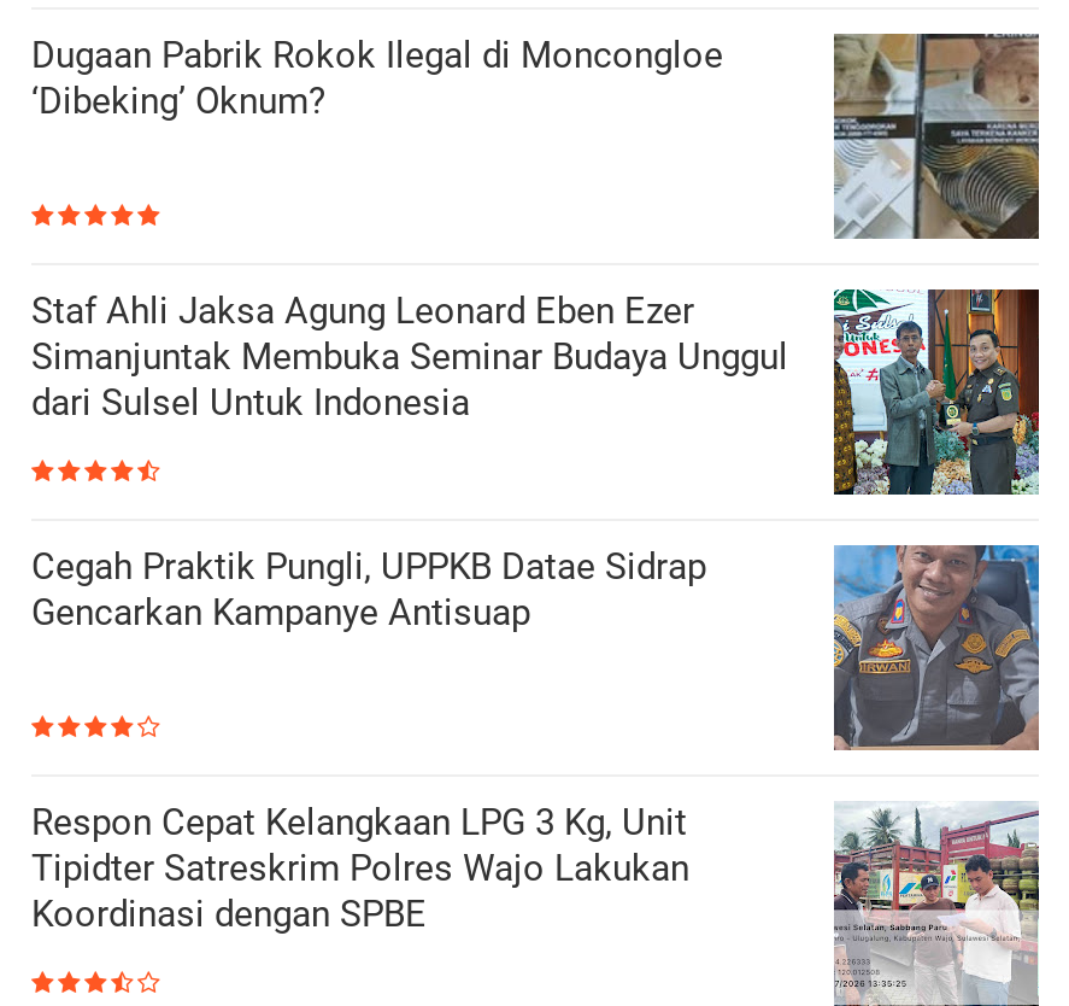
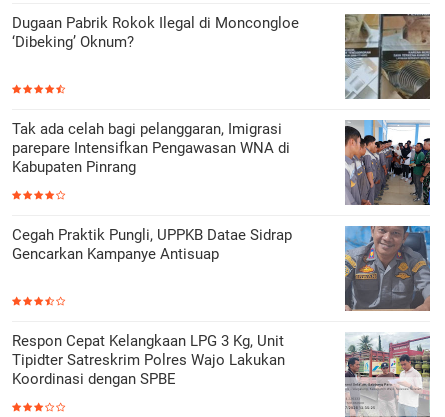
- Staf Ahli Jaksa Agung Leonard Eben Ezer
- Simanjuntak Membuka Seminar Budaya Unggul
- dari Sulsel Untuk Indonesia
+ Tak ada celah bagi pelanggaran, Imigrasi
+ parepare Intensifkan Pengawasan WNA di
+ Kabupaten Pinrang

- [image]
+ [image]
